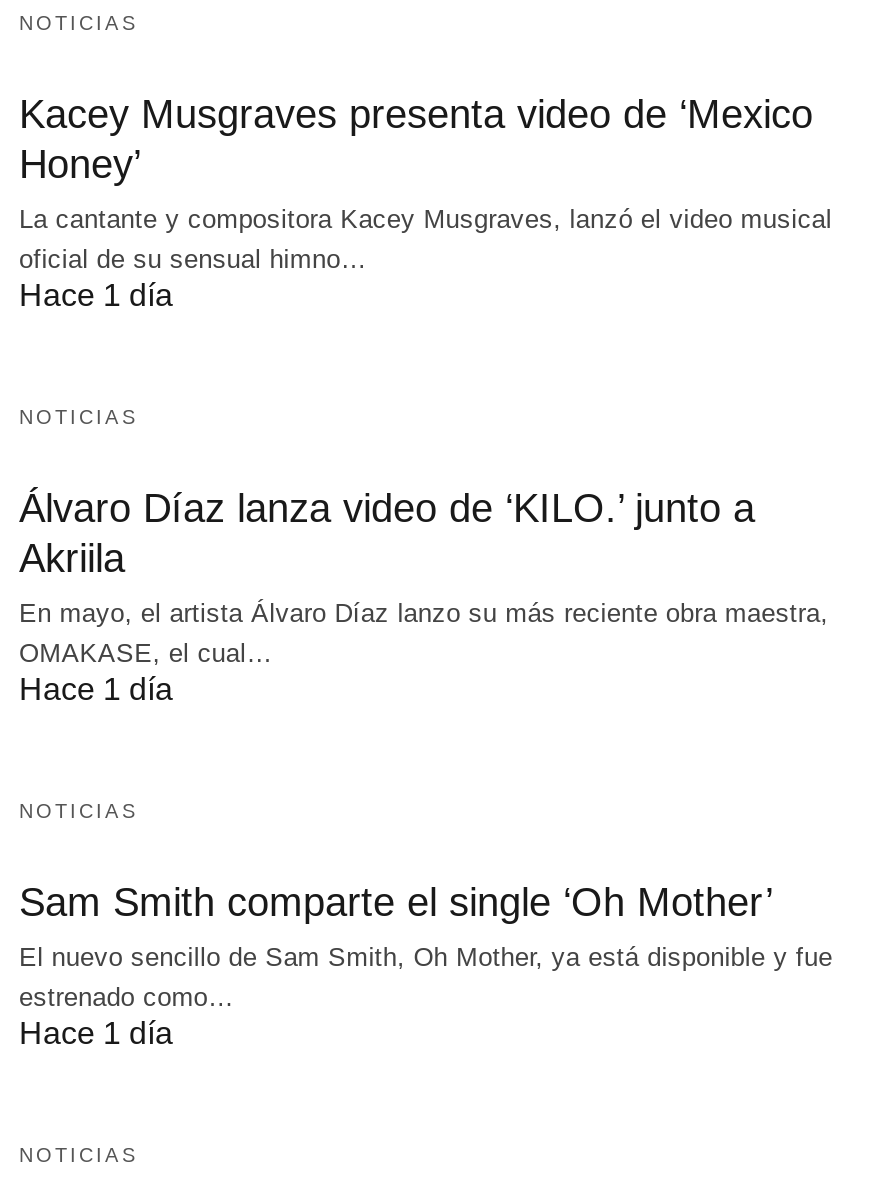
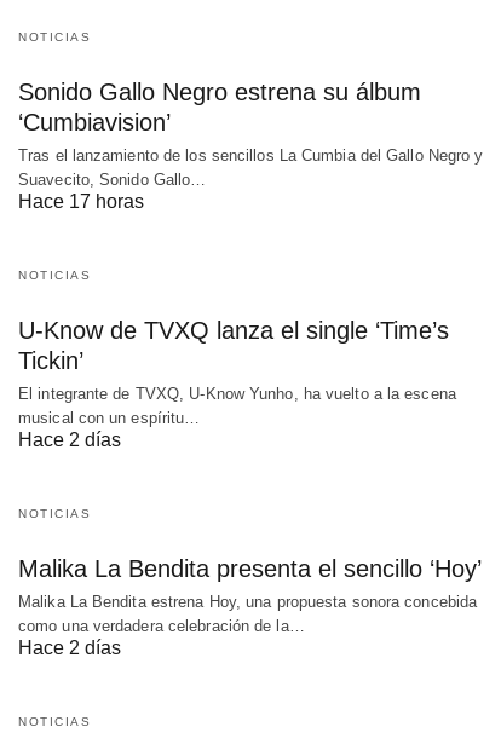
- Kacey Musgraves presenta video de ‘Mexico
- Honey’
- La cantante y compositora Kacey Musgraves, lanzó el video musical
- oficial de su sensual himno…
- Hace 1 día
+ Sonido Gallo Negro estrena su álbum
+ ‘Cumbiavision’
+ Tras el lanzamiento de los sencillos La Cumbia del Gallo Negro y
+ Suavecito, Sonido Gallo…
+ Hace 17 horas

- Álvaro Díaz lanza video de ‘KILO.’ junto a
- Akriila
- En mayo, el artista Álvaro Díaz lanzo su más reciente obra maestra,
- OMAKASE, el cual…
- Hace 1 día
+ U-Know de TVXQ lanza el single ‘Time’s
+ Tickin’
+ El integrante de TVXQ, U-Know Yunho, ha vuelto a la escena
+ musical con un espíritu…
+ Hace 2 días

- Sam Smith comparte el single ‘Oh Mother’
- El nuevo sencillo de Sam Smith, Oh Mother, ya está disponible y fue
- estrenado como…
- Hace 1 día
+ Malika La Bendita presenta el sencillo ‘Hoy’
+ Malika La Bendita estrena Hoy, una propuesta sonora concebida
+ como una verdadera celebración de la…
+ Hace 2 días
